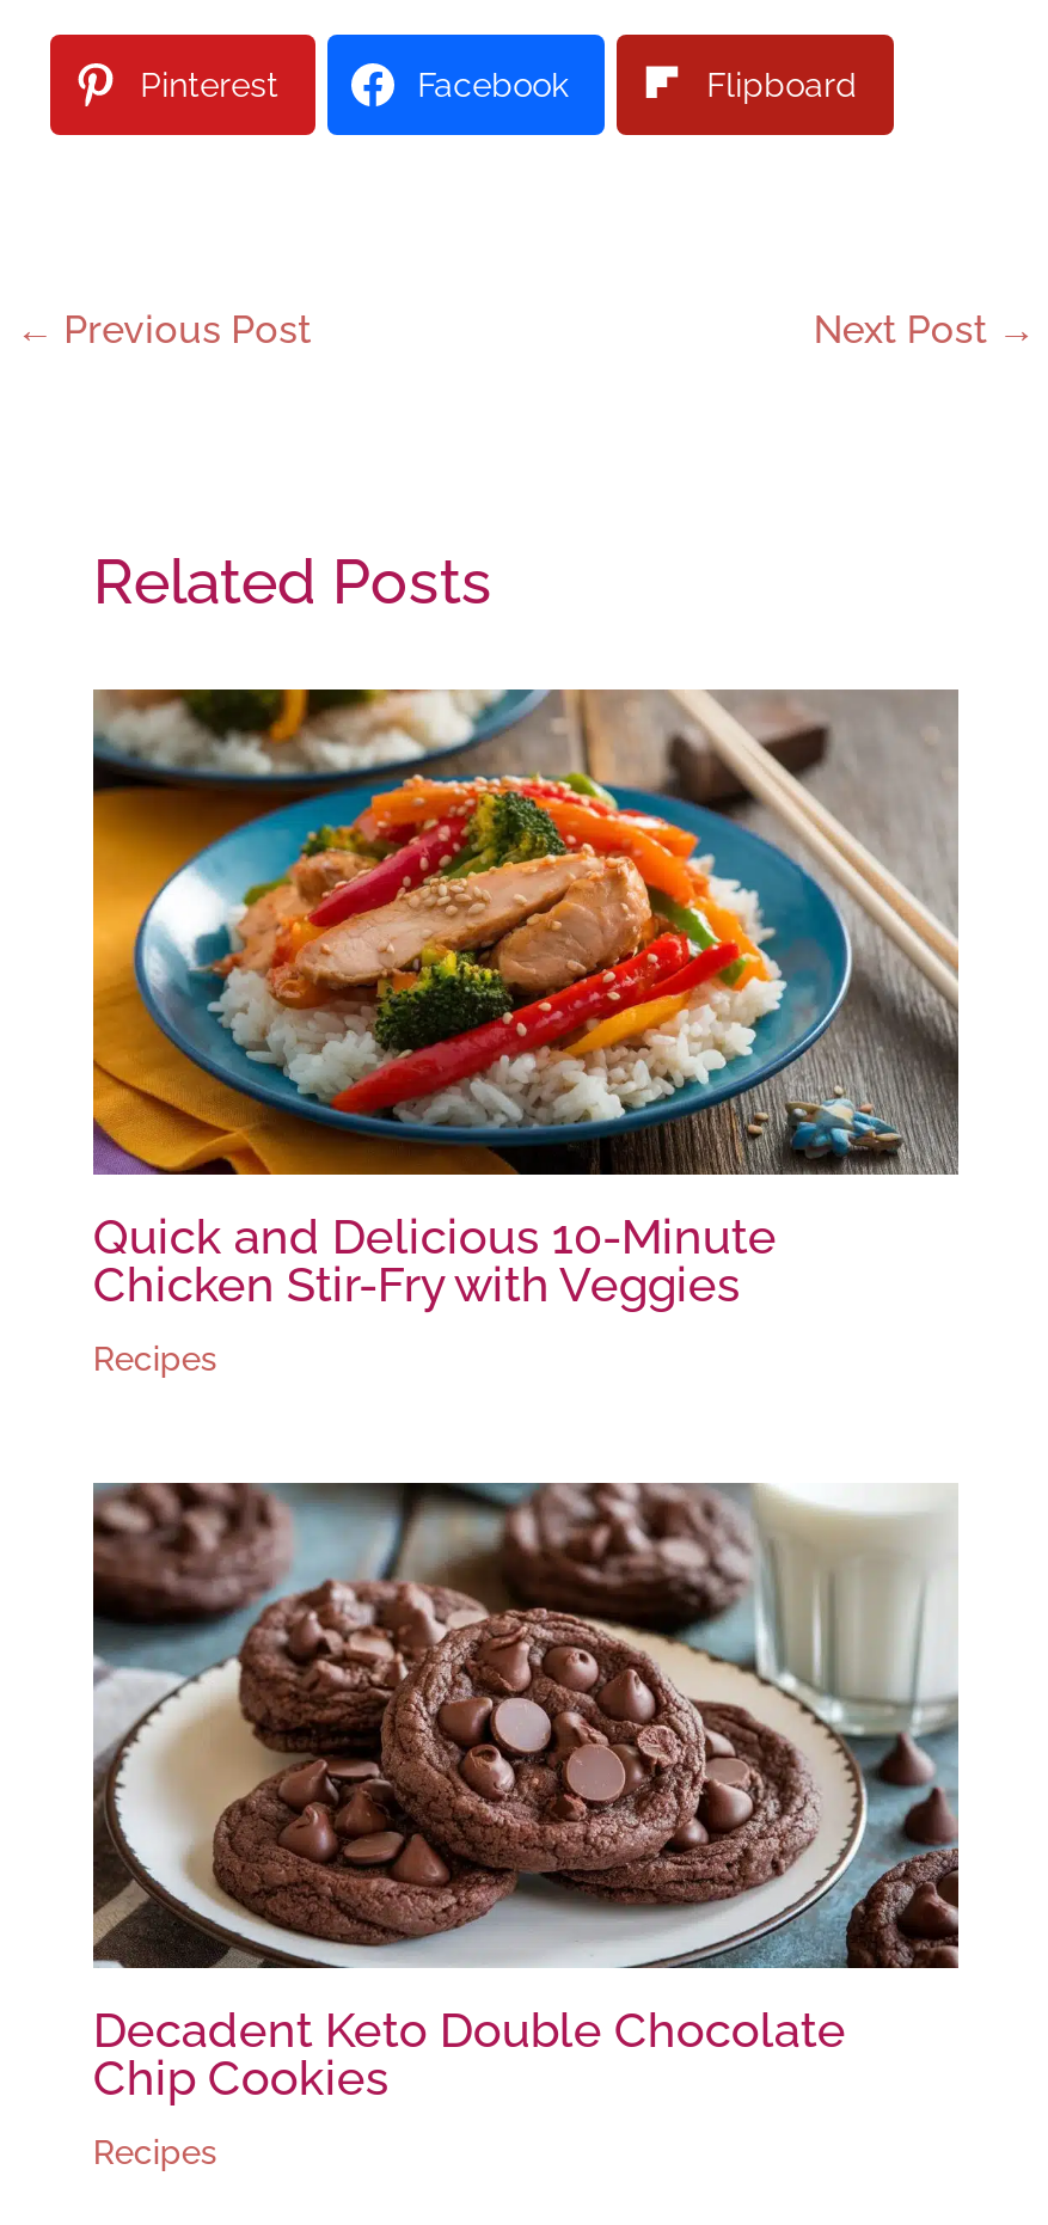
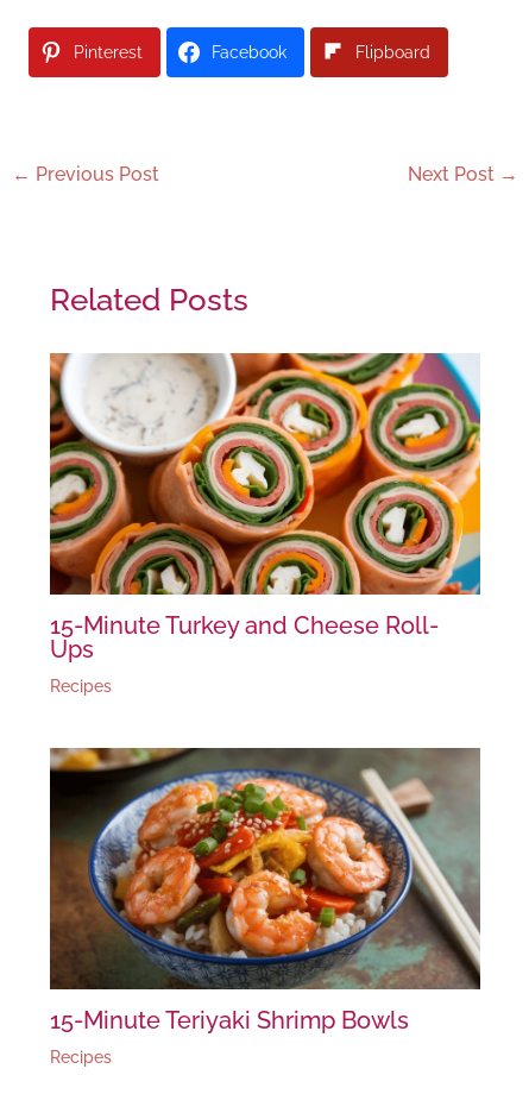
- [image]
- Quick and Delicious 10-Minute
- Chicken Stir-Fry with Veggies
+ [image]
+ 15-Minute Turkey and Cheese Roll-
+ Ups

- [image]
- Decadent Keto Double Chocolate
- Chip Cookies
+ [image]
+ 15-Minute Teriyaki Shrimp Bowls
